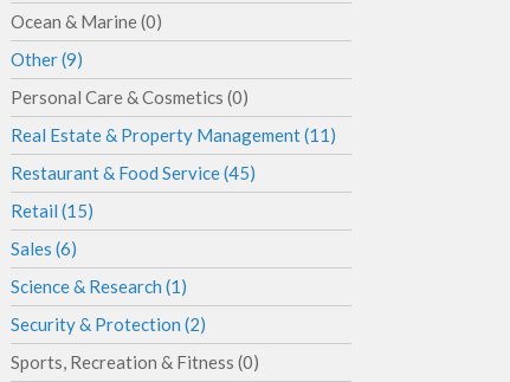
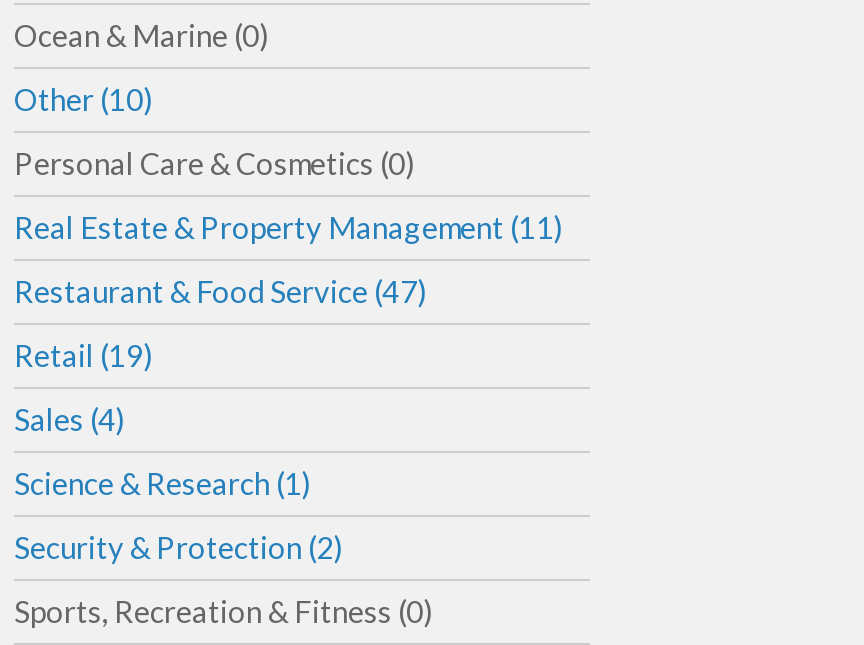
- Other (9)
+ Other (10)

- Restaurant & Food Service (45)
+ Restaurant & Food Service (47)

- Retail (15)
+ Retail (19)

- Sales (6)
+ Sales (4)
